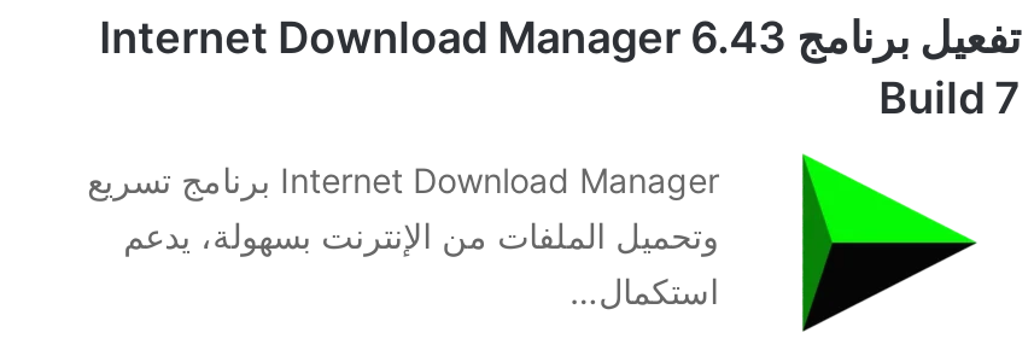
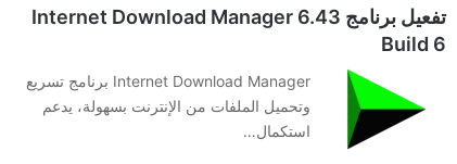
- Build 7
+ Build 6
